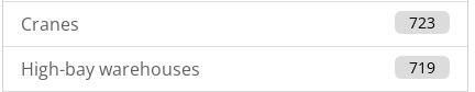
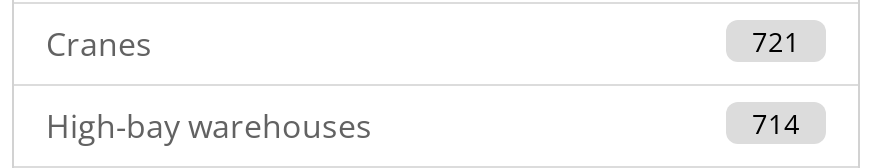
- 723
+ 721

- 719
+ 714
